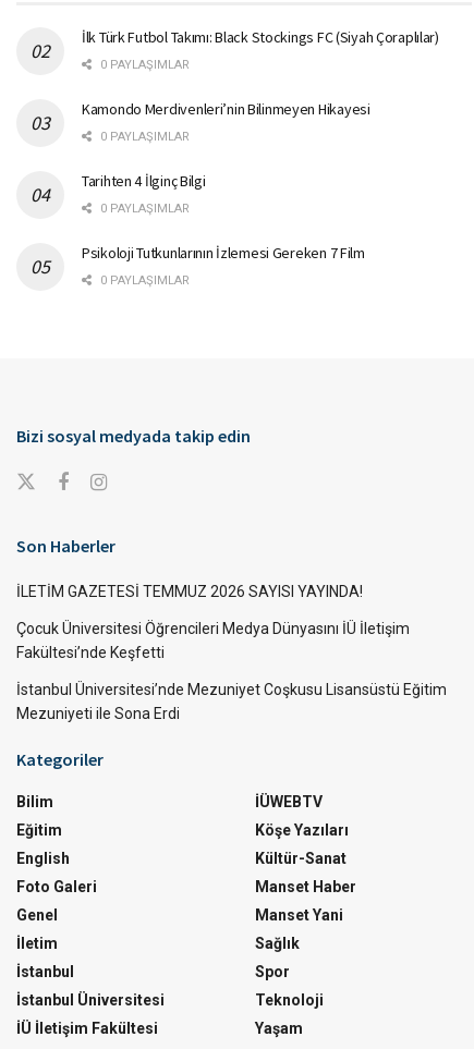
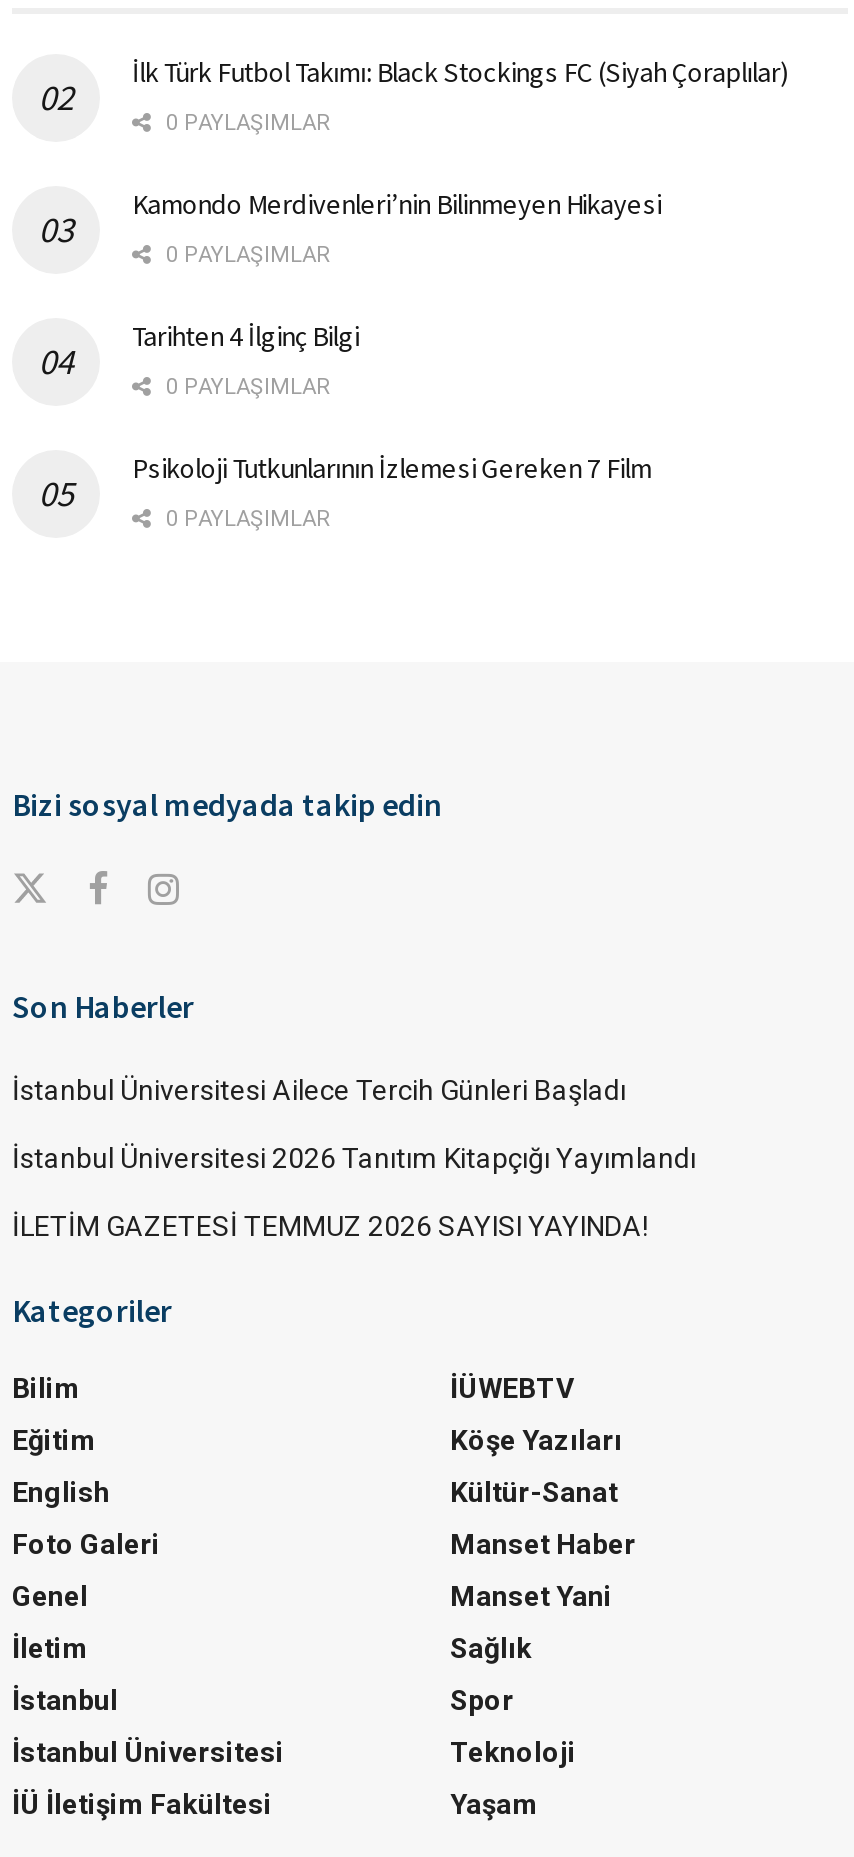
+ İstanbul Üniversitesi Ailece Tercih Günleri Başladı
+ İstanbul Üniversitesi 2026 Tanıtım Kitapçığı Yayımlandı

moved down: İLETİM GAZETESİ TEMMUZ 2026 SAYISI YAYINDA!

- Çocuk Üniversitesi Öğrencileri Medya Dünyasını İÜ İletişim
- Fakültesi’nde Keşfetti
- İstanbul Üniversitesi’nde Mezuniyet Coşkusu Lisansüstü Eğitim
- Mezuniyeti ile Sona Erdi
